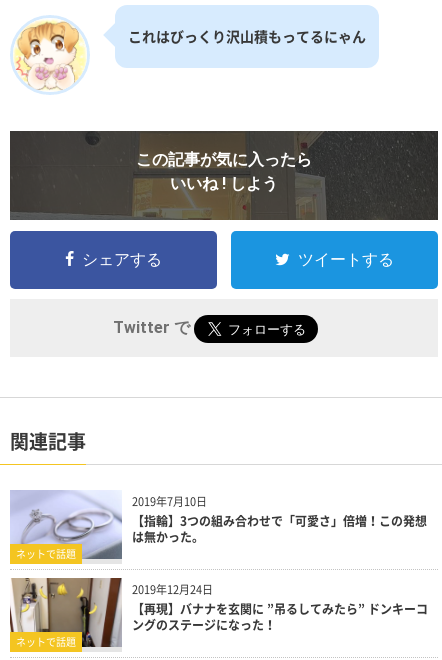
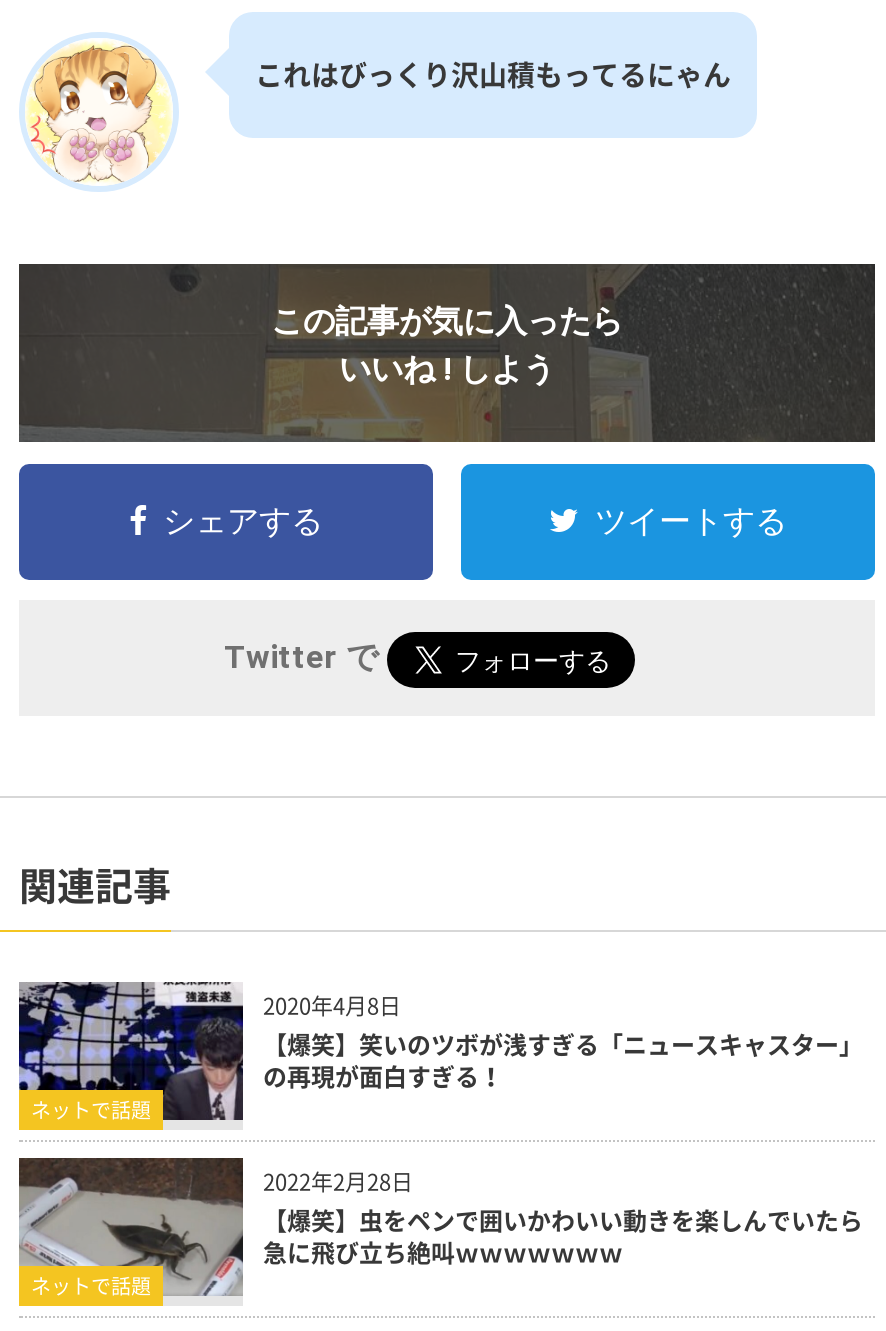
- [image]
- 2019年7月10日
+ [image]
+ 2020年4月8日

- 【指輪】3つの組み合わせで「可愛さ」倍増！この発想
- は無かった。
+ 【爆笑】笑いのツボが浅すぎる「ニュースキャスター」
+ の再現が面白すぎる！

- [image]
- 2019年12月24日
+ [image]
+ 2022年2月28日

- 【再現】バナナを玄関に ”吊るしてみたら” ドンキーコ
- ングのステージになった！
+ 【爆笑】虫をペンで囲いかわいい動きを楽しんでいたら
+ 急に飛び立ち絶叫ｗｗｗｗｗｗｗ
